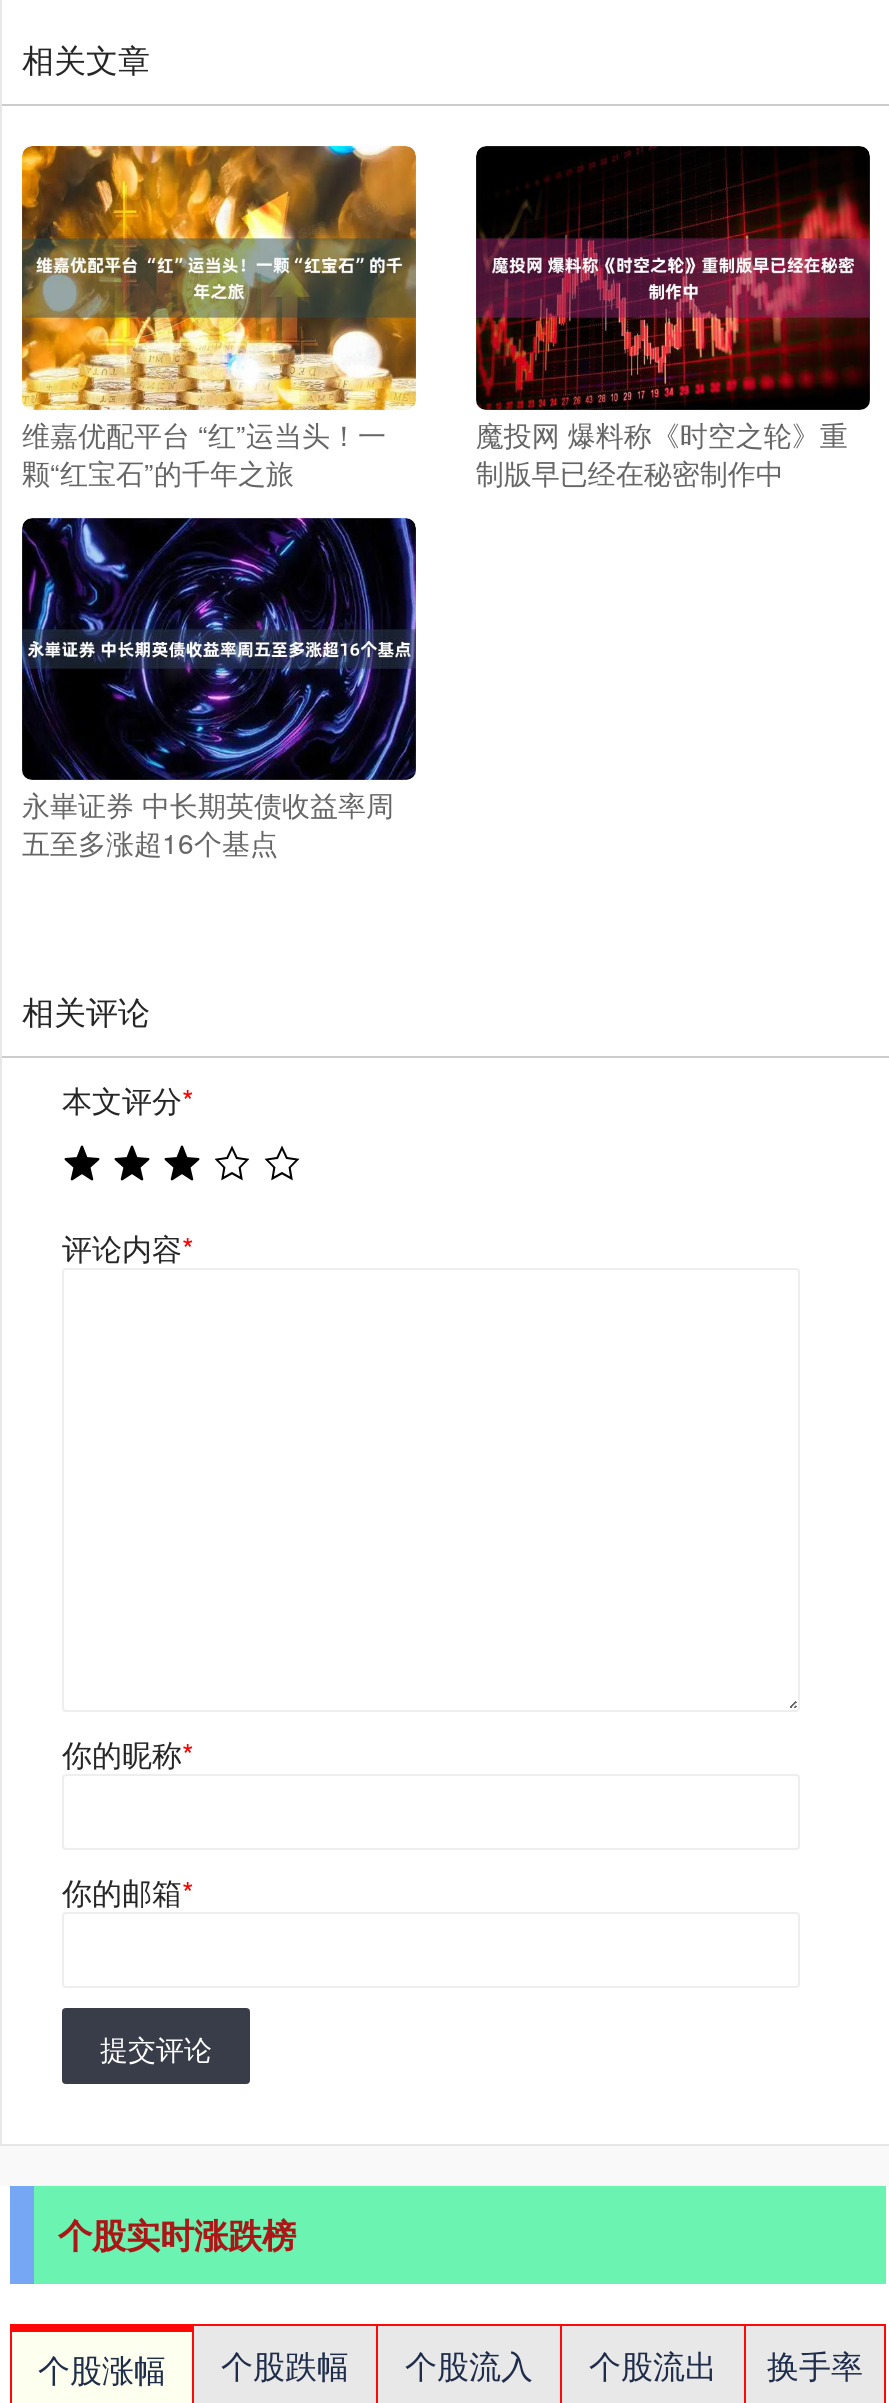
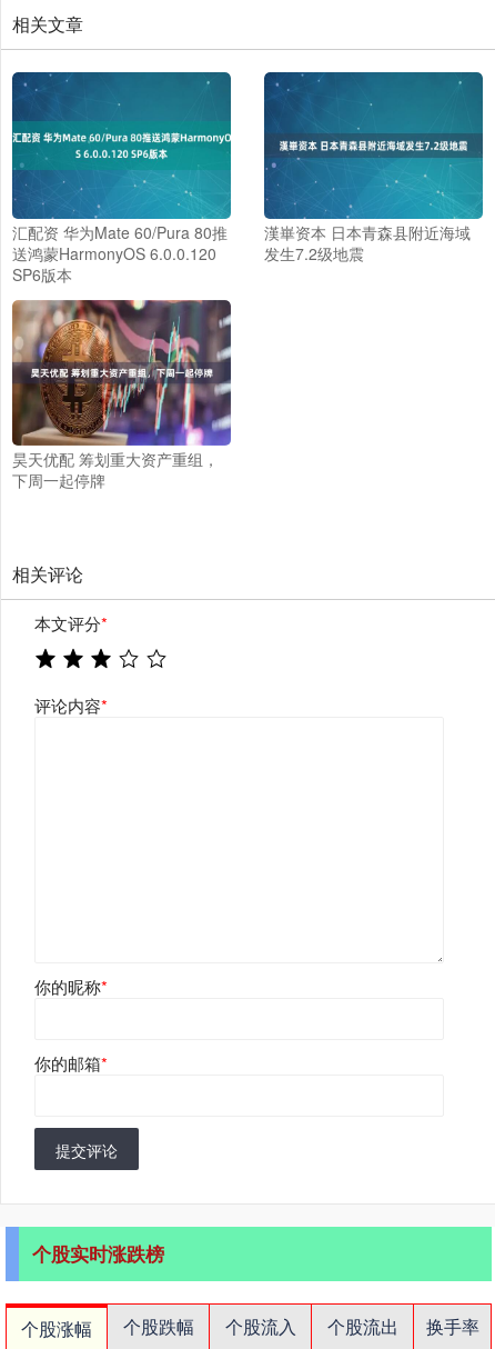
- [image]
- 维嘉优配平台 “红”运当头！一
- 颗“红宝石”的千年之旅
+ [image]
+ 汇配资 华为Mate 60/Pura 80推
+ 送鸿蒙HarmonyOS 6.0.0.120
+ SP6版本

- [image]
- 魔投网 爆料称《时空之轮》重
- 制版早已经在秘密制作中
+ [image]
+ 漢崋资本 日本青森县附近海域
+ 发生7.2级地震

- [image]
- 永崋证券 中长期英债收益率周
- 五至多涨超16个基点
+ [image]
+ 昊天优配 筹划重大资产重组，
+ 下周一起停牌
